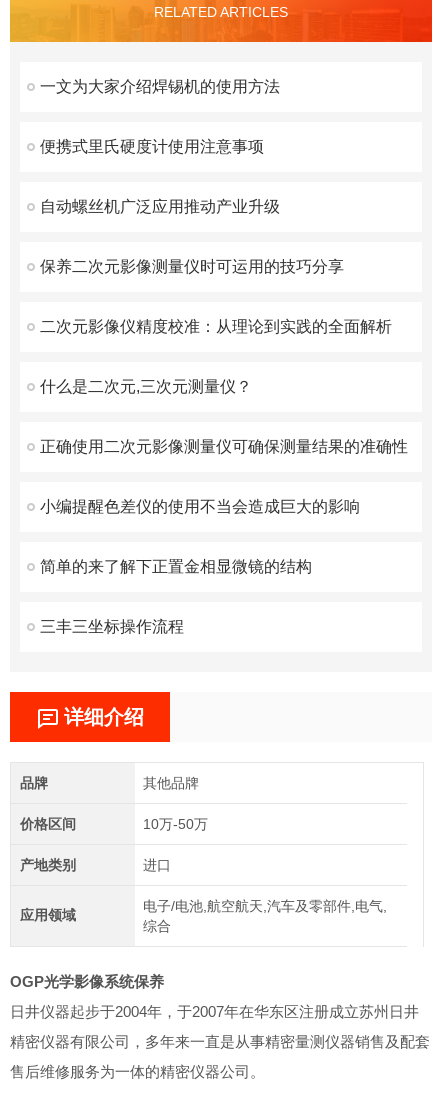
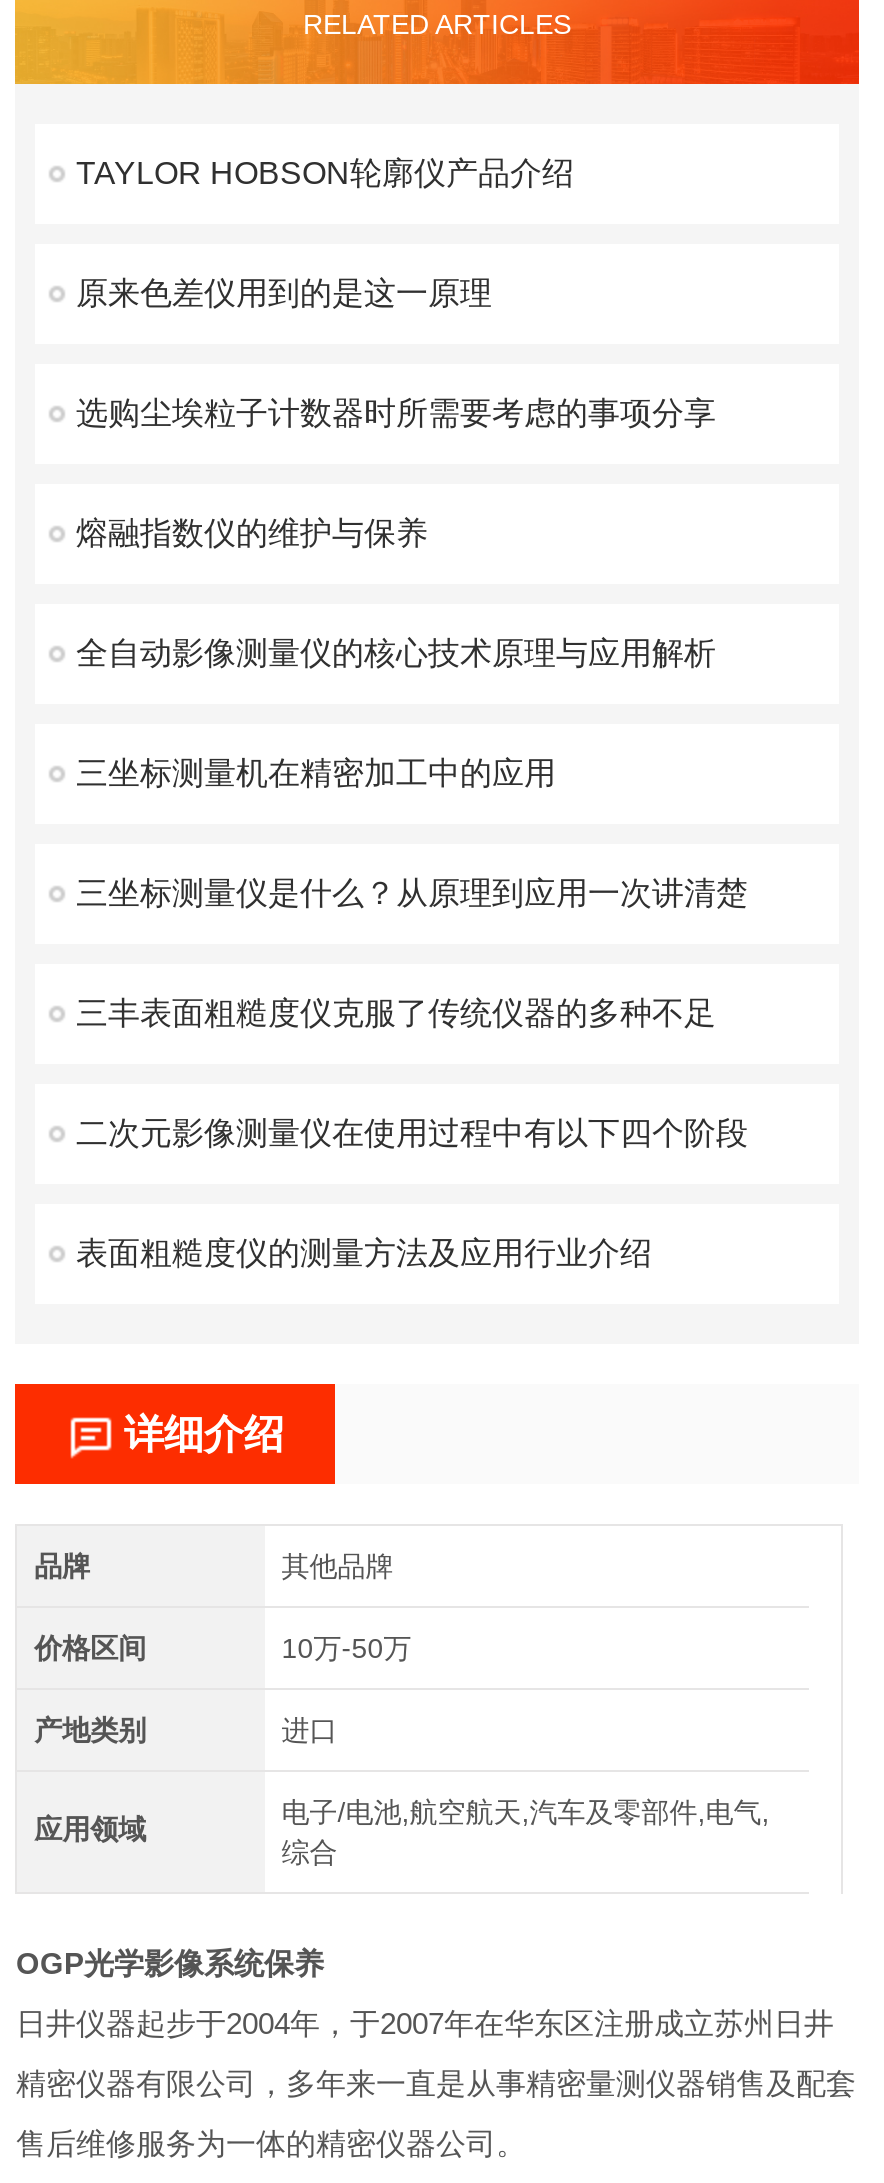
- 一文为大家介绍焊锡机的使用方法
+ TAYLOR HOBSON轮廓仪产品介绍

- 便携式里氏硬度计使用注意事项
+ 原来色差仪用到的是这一原理

- 自动螺丝机广泛应用推动产业升级
+ 选购尘埃粒子计数器时所需要考虑的事项分享

- 保养二次元影像测量仪时可运用的技巧分享
+ 熔融指数仪的维护与保养

- 二次元影像仪精度校准：从理论到实践的全面解析
+ 全自动影像测量仪的核心技术原理与应用解析

- 什么是二次元,三次元测量仪？
+ 三坐标测量机在精密加工中的应用

- 正确使用二次元影像测量仪可确保测量结果的准确性
+ 三坐标测量仪是什么？从原理到应用一次讲清楚

- 小编提醒色差仪的使用不当会造成巨大的影响
+ 三丰表面粗糙度仪克服了传统仪器的多种不足

- 简单的来了解下正置金相显微镜的结构
+ 二次元影像测量仪在使用过程中有以下四个阶段

- 三丰三坐标操作流程
+ 表面粗糙度仪的测量方法及应用行业介绍
